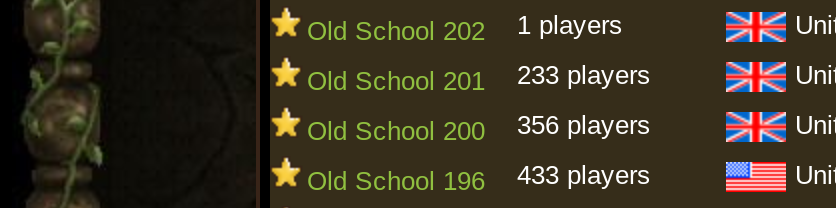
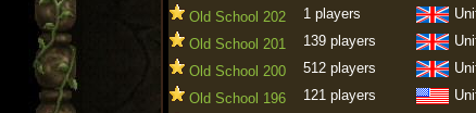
- Old School 201 233 players
+ Old School 201 139 players

- Old School 200 356 players
+ Old School 200 512 players

- Old School 196 433 players
+ Old School 196 121 players
